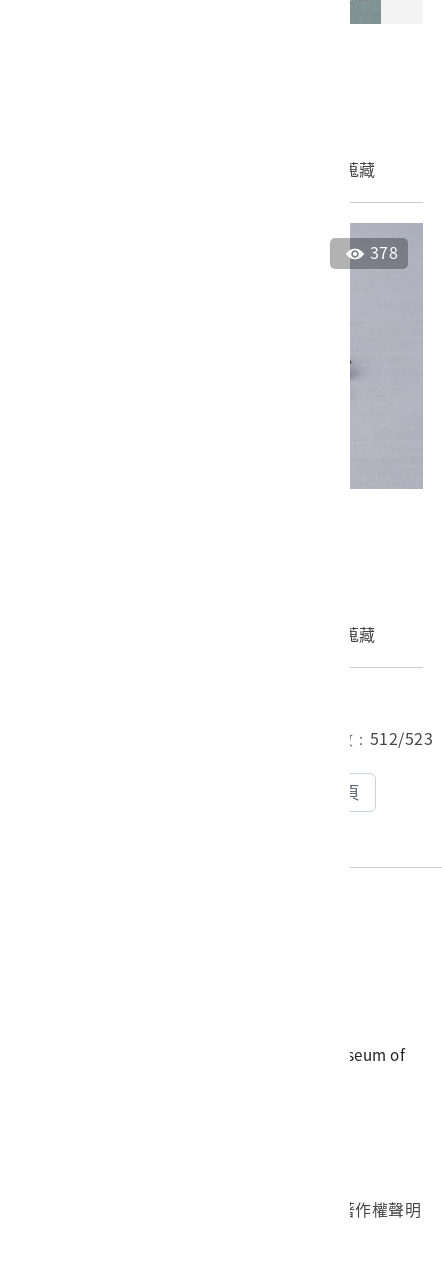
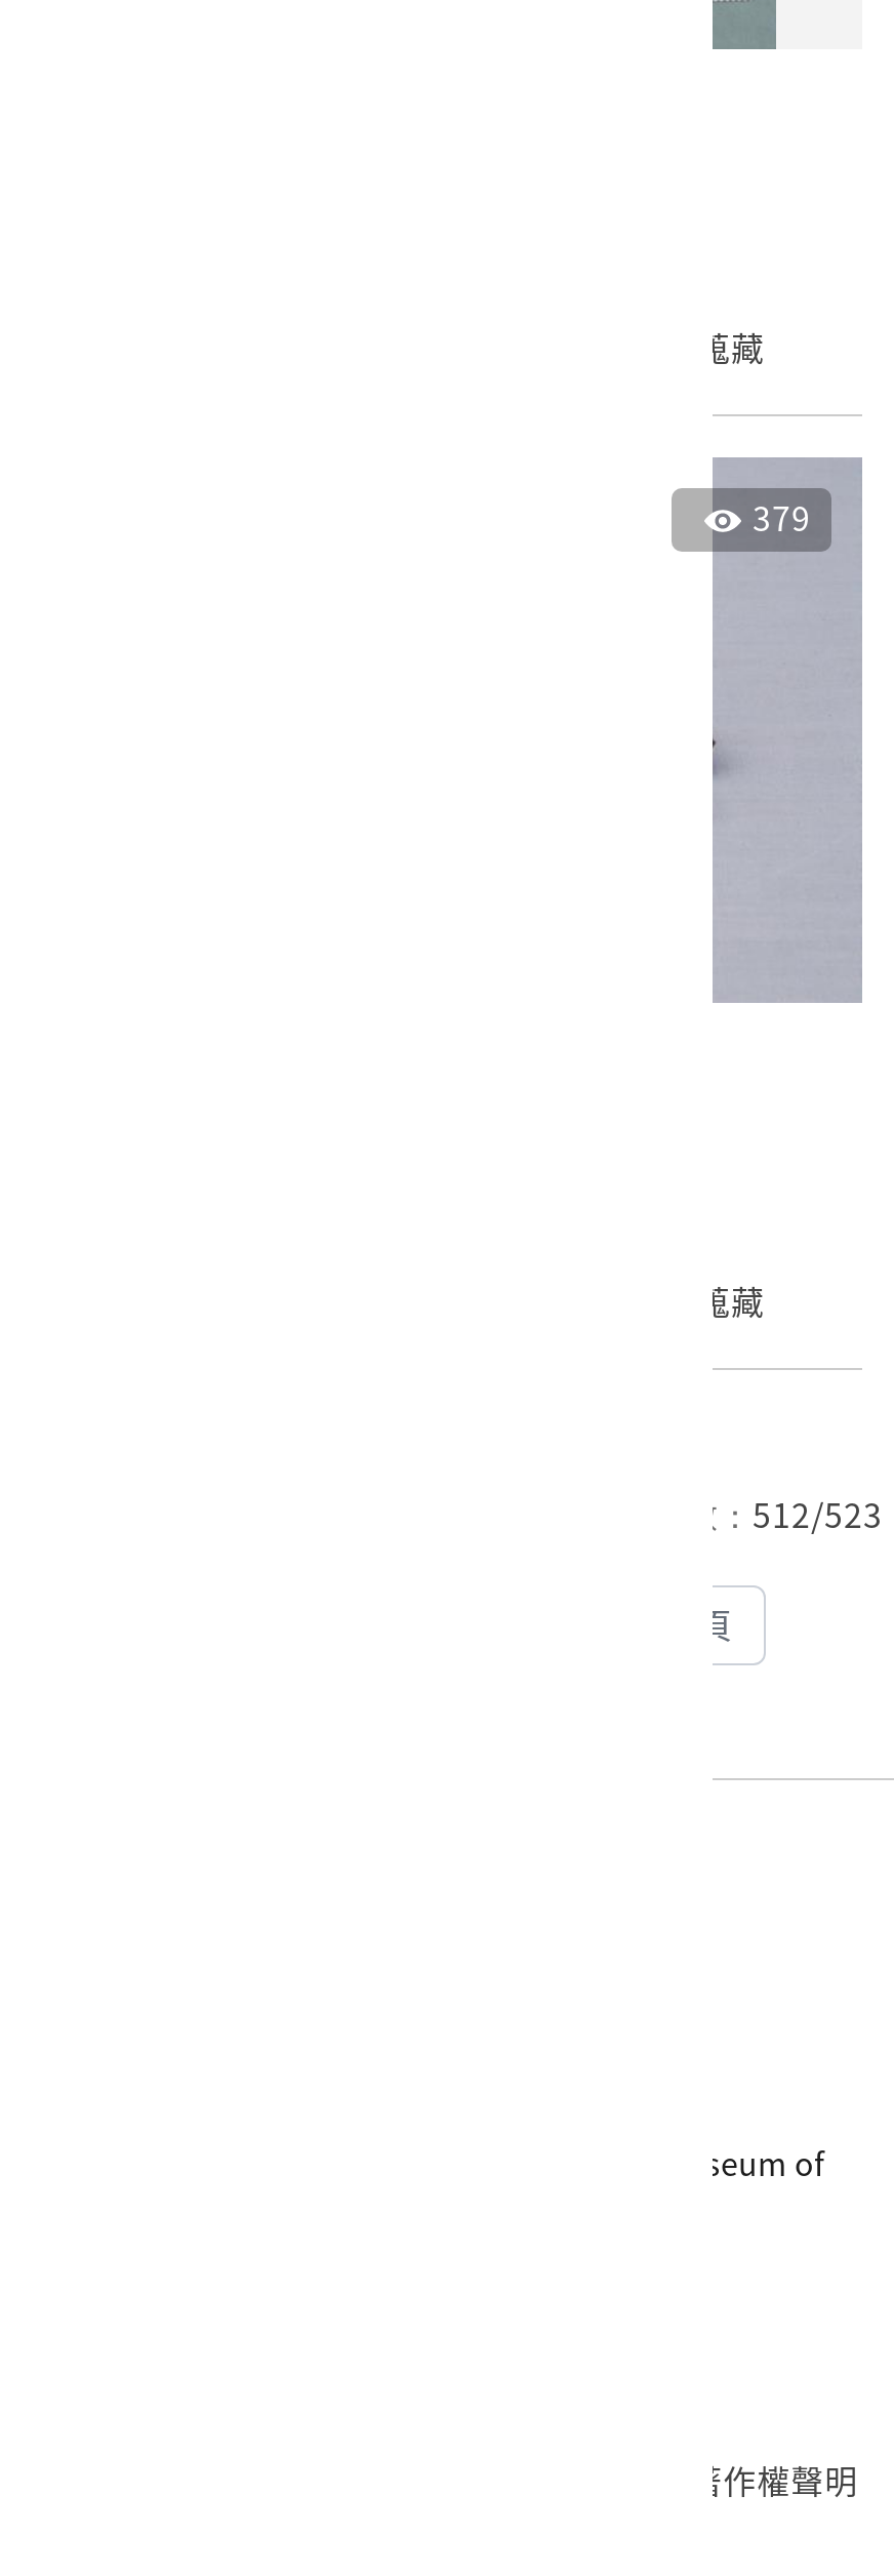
- 378
+ 379
